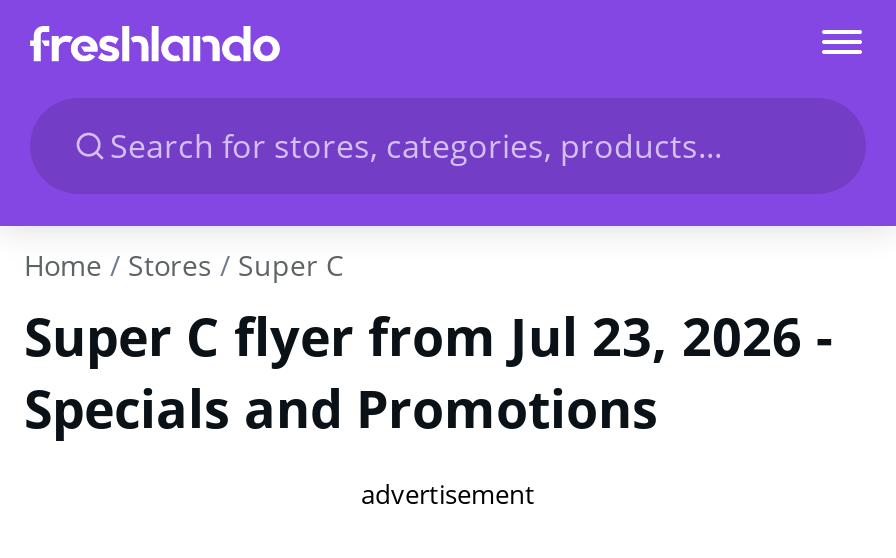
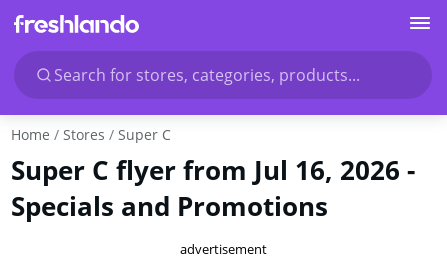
- Super C flyer from Jul 23, 2026 -
+ Super C flyer from Jul 16, 2026 -
